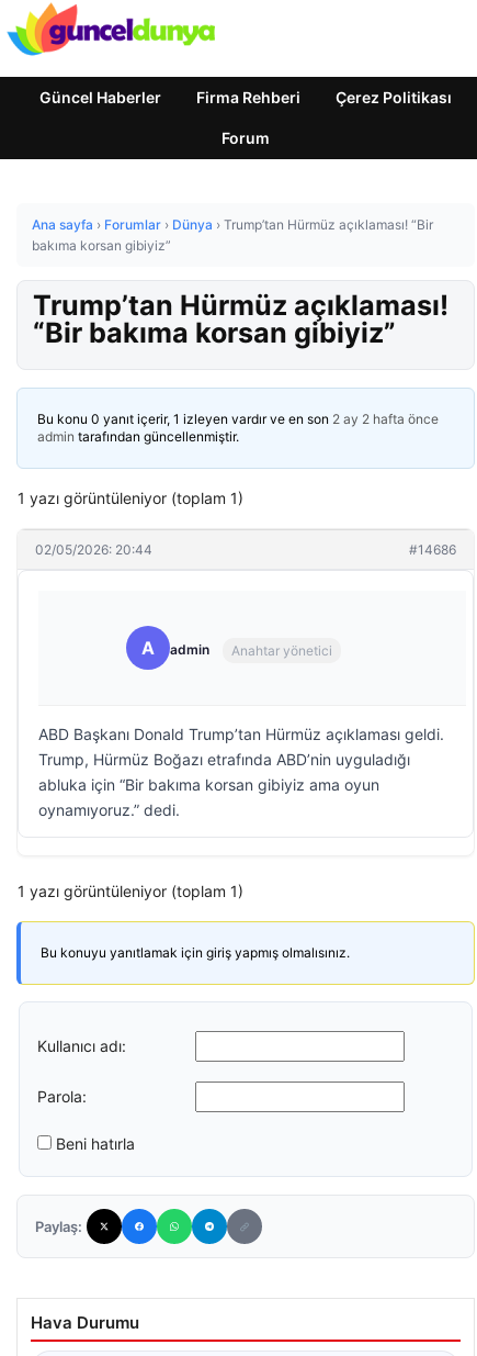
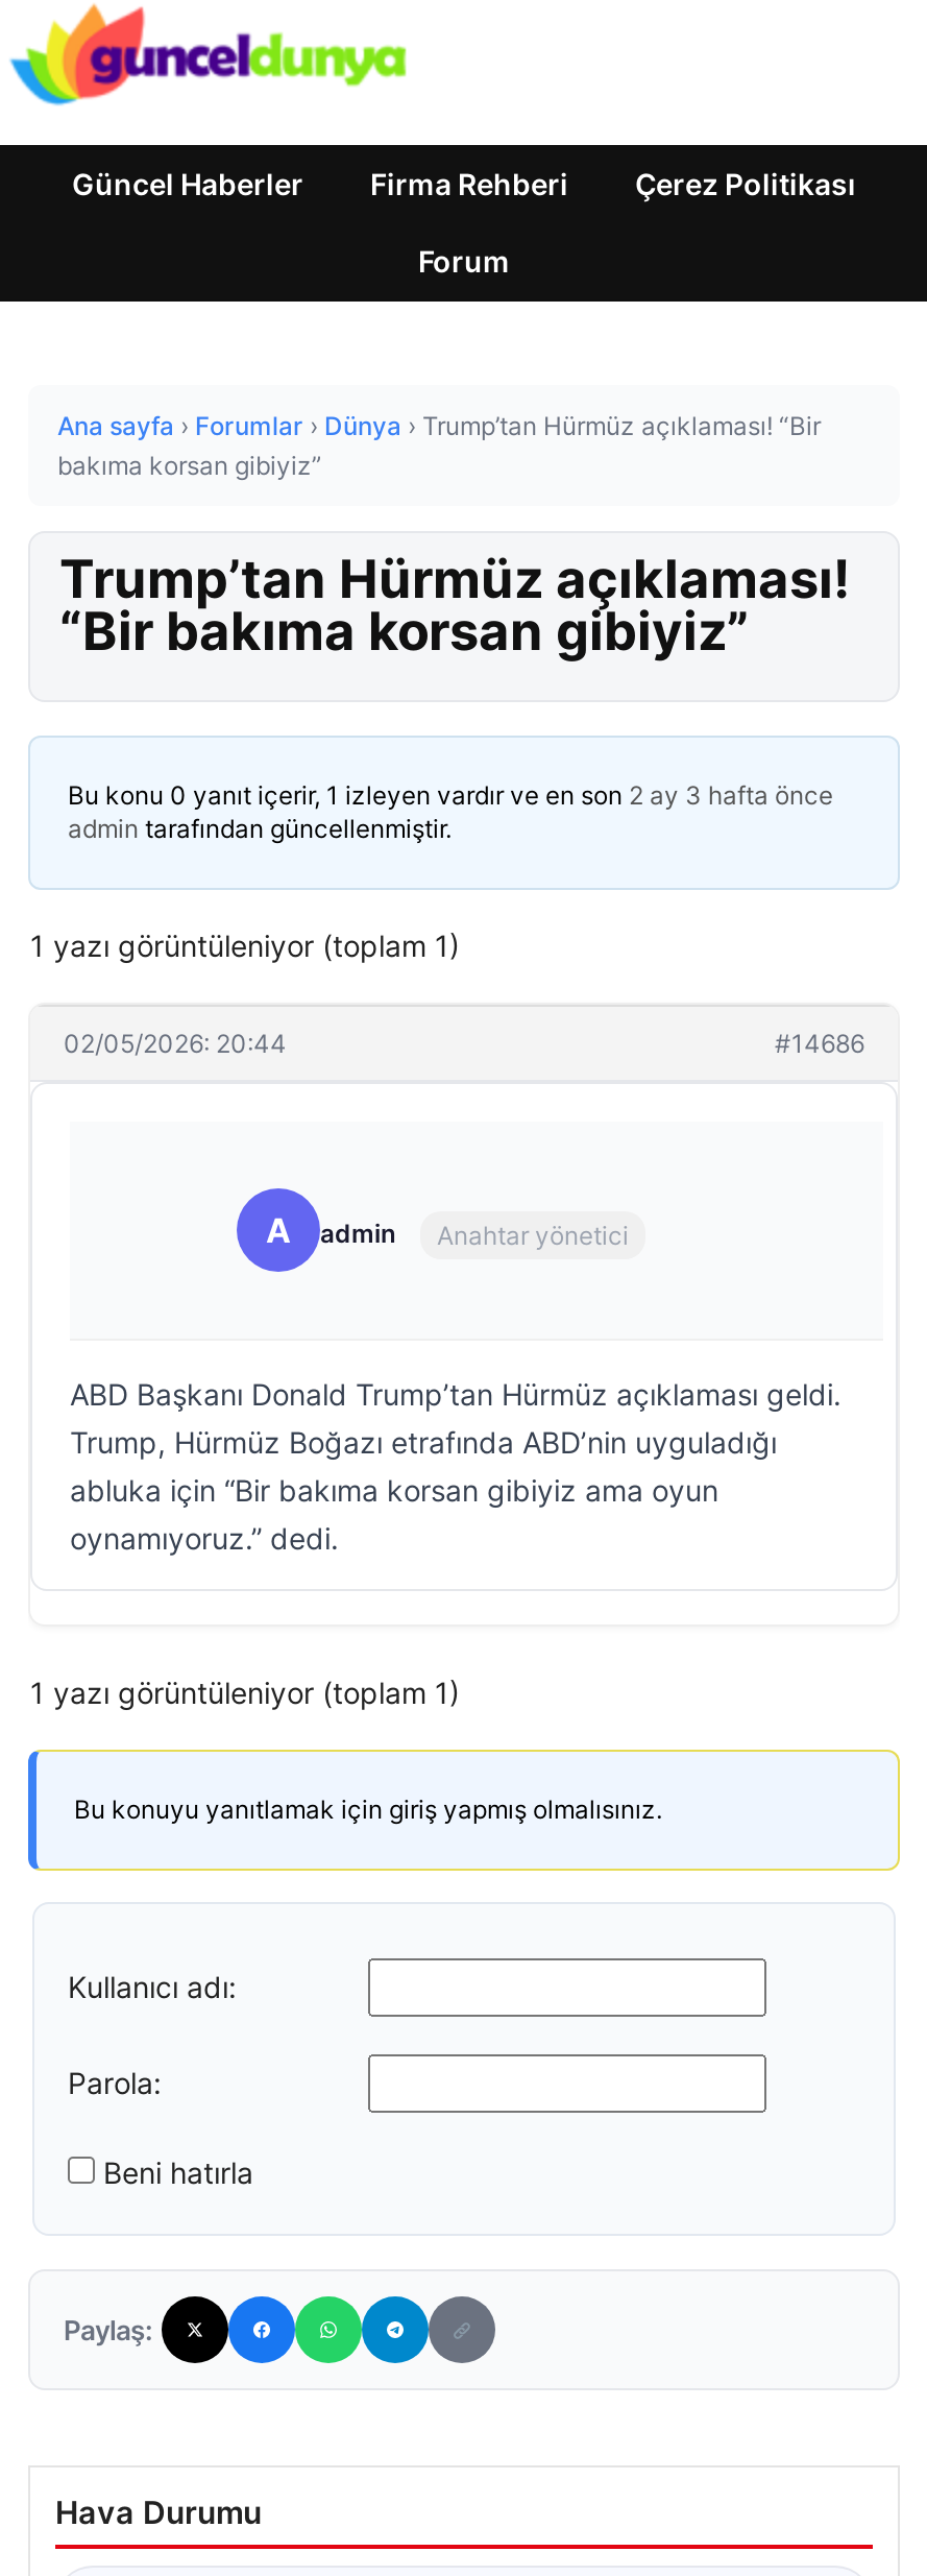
- Bu konu 0 yanıt içerir, 1 izleyen vardır ve en son 2 ay 2 hafta önce
+ Bu konu 0 yanıt içerir, 1 izleyen vardır ve en son 2 ay 3 hafta önce
